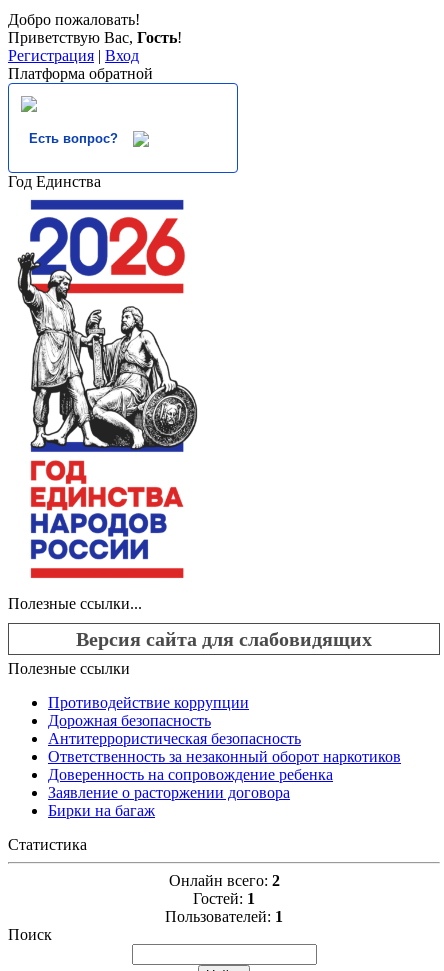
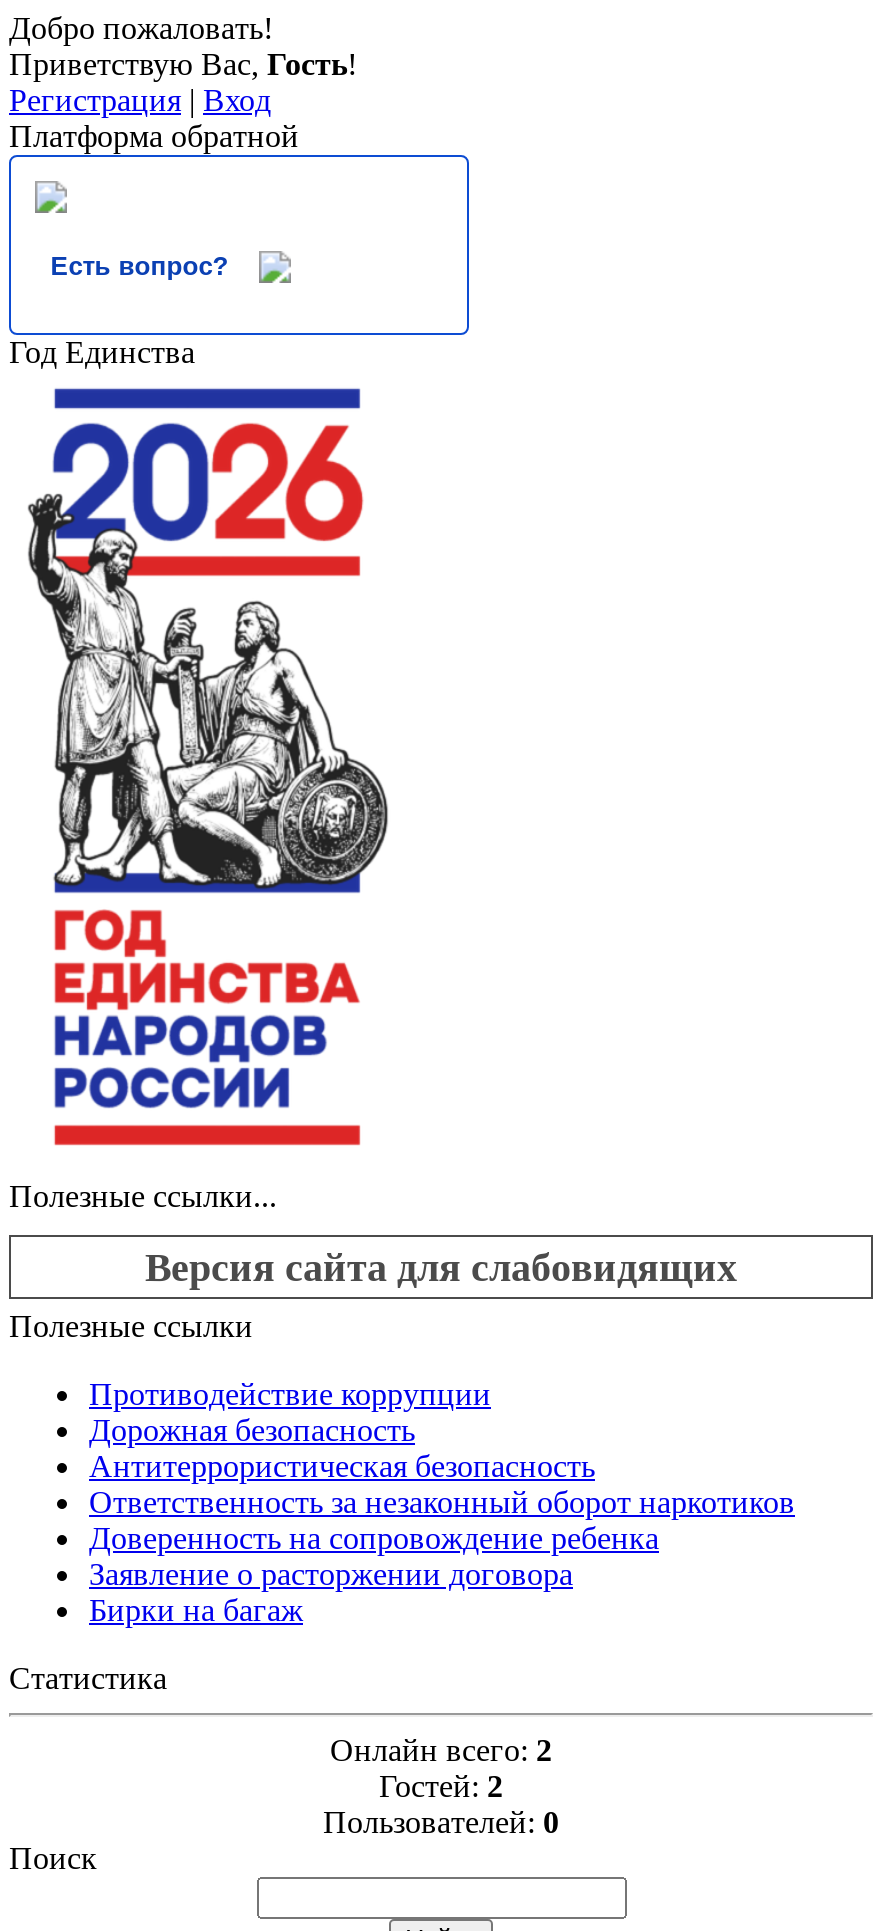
- Гостей: 1
+ Гостей: 2

- Пользователей: 1
+ Пользователей: 0
